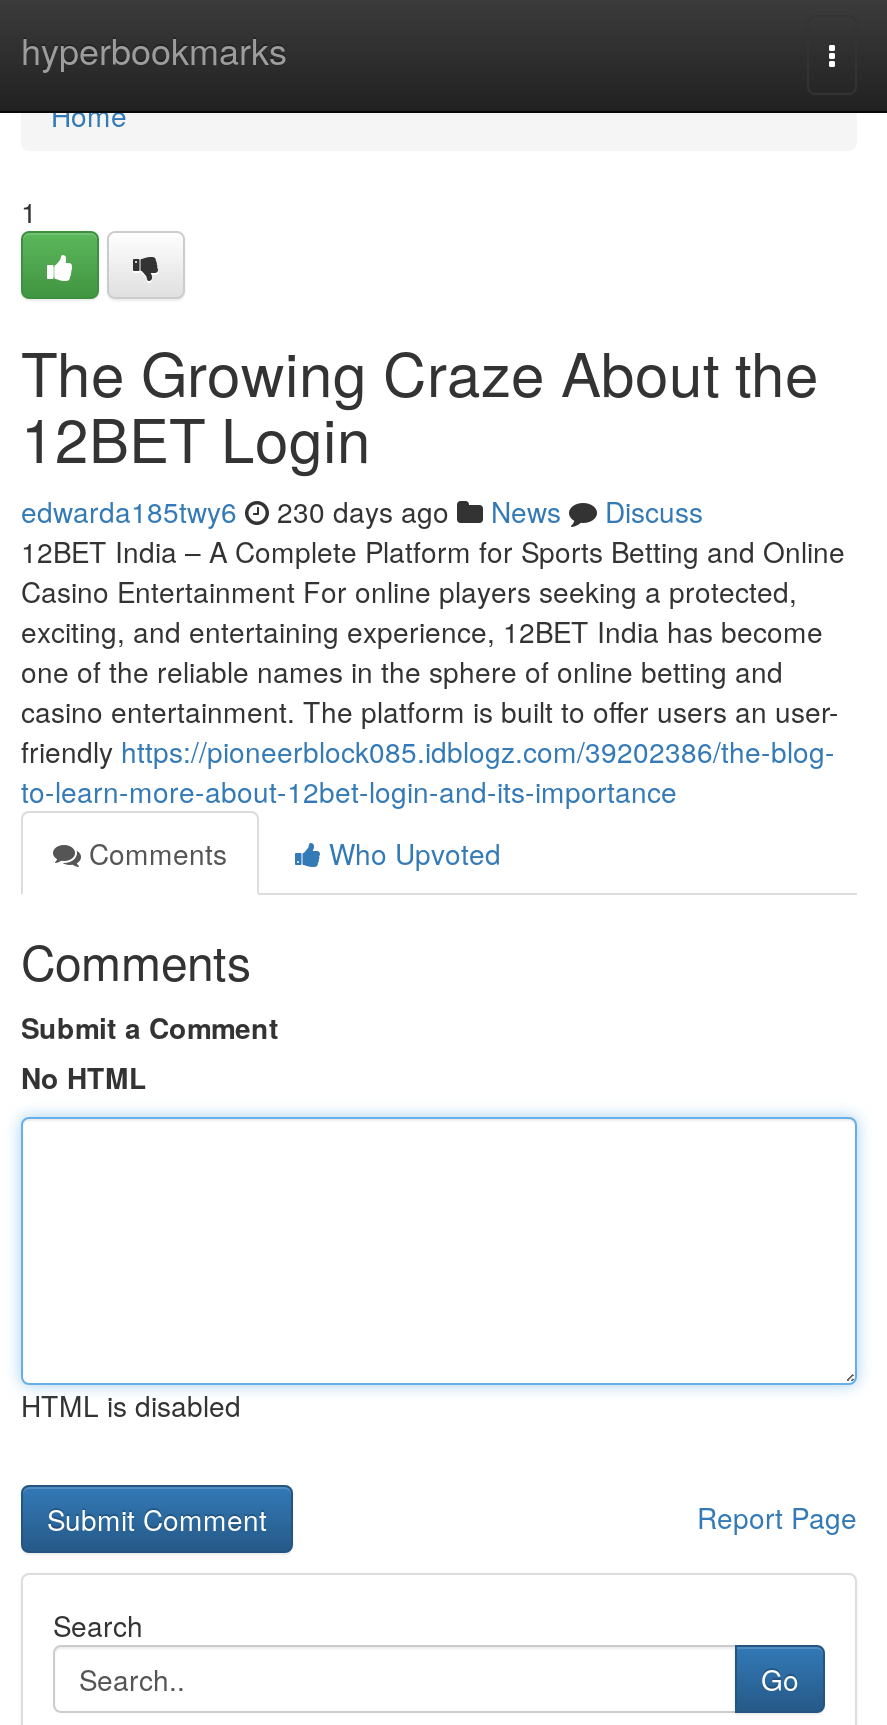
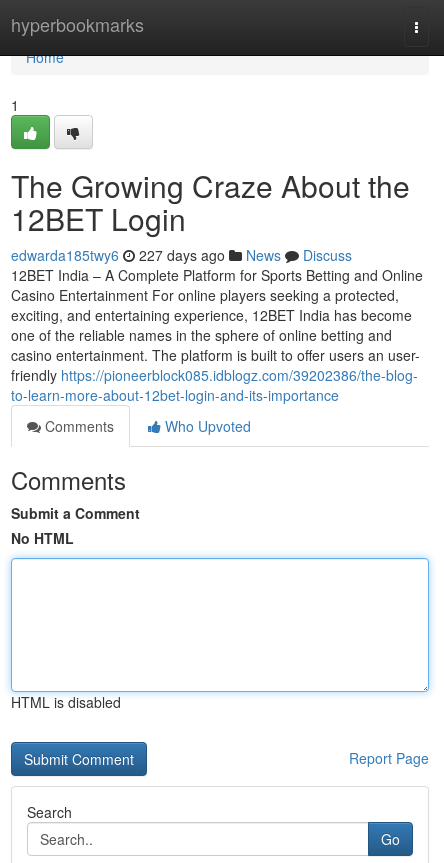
- edwarda185twy6 230 days ago News Discuss
+ edwarda185twy6 227 days ago News Discuss
